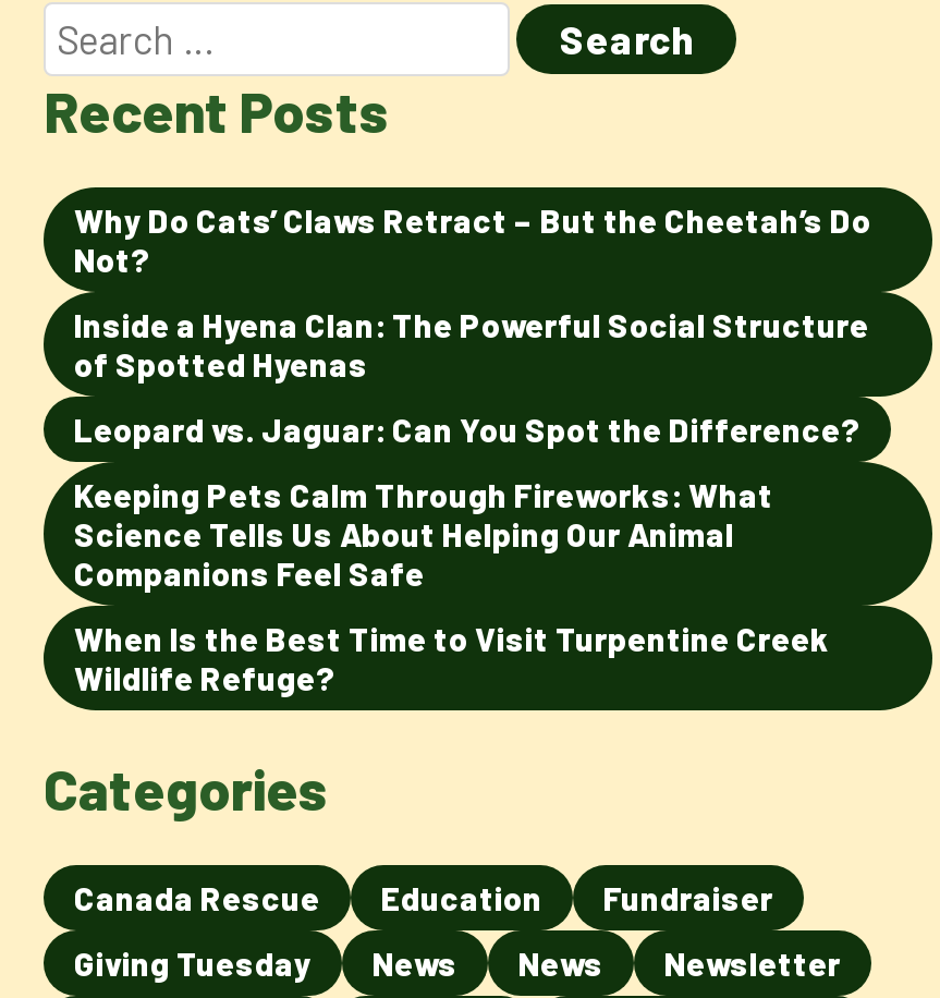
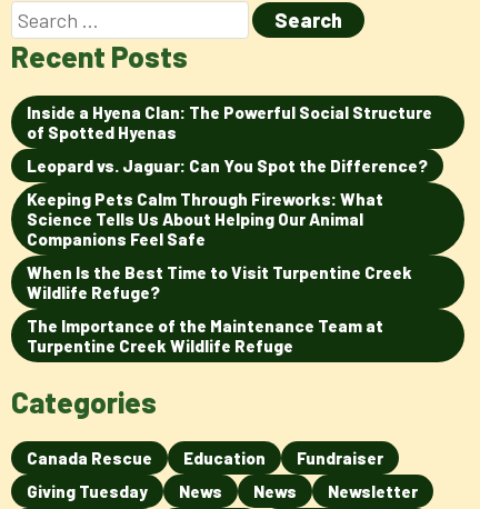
- Why Do Cats’ Claws Retract – But the Cheetah’s Do
- Not?

moved up: Inside a Hyena Clan: The Powerful Social Structure | of Spotted Hyenas | Leopard vs. Jaguar: Can You Spot the Difference? | Keeping Pets Calm Through Fireworks: What | Science Tells Us About Helping Our Animal | Companions Feel Safe | When Is the Best Time to Visit Turpentine Creek | Wildlife Refuge?

+ The Importance of the Maintenance Team at
+ Turpentine Creek Wildlife Refuge
